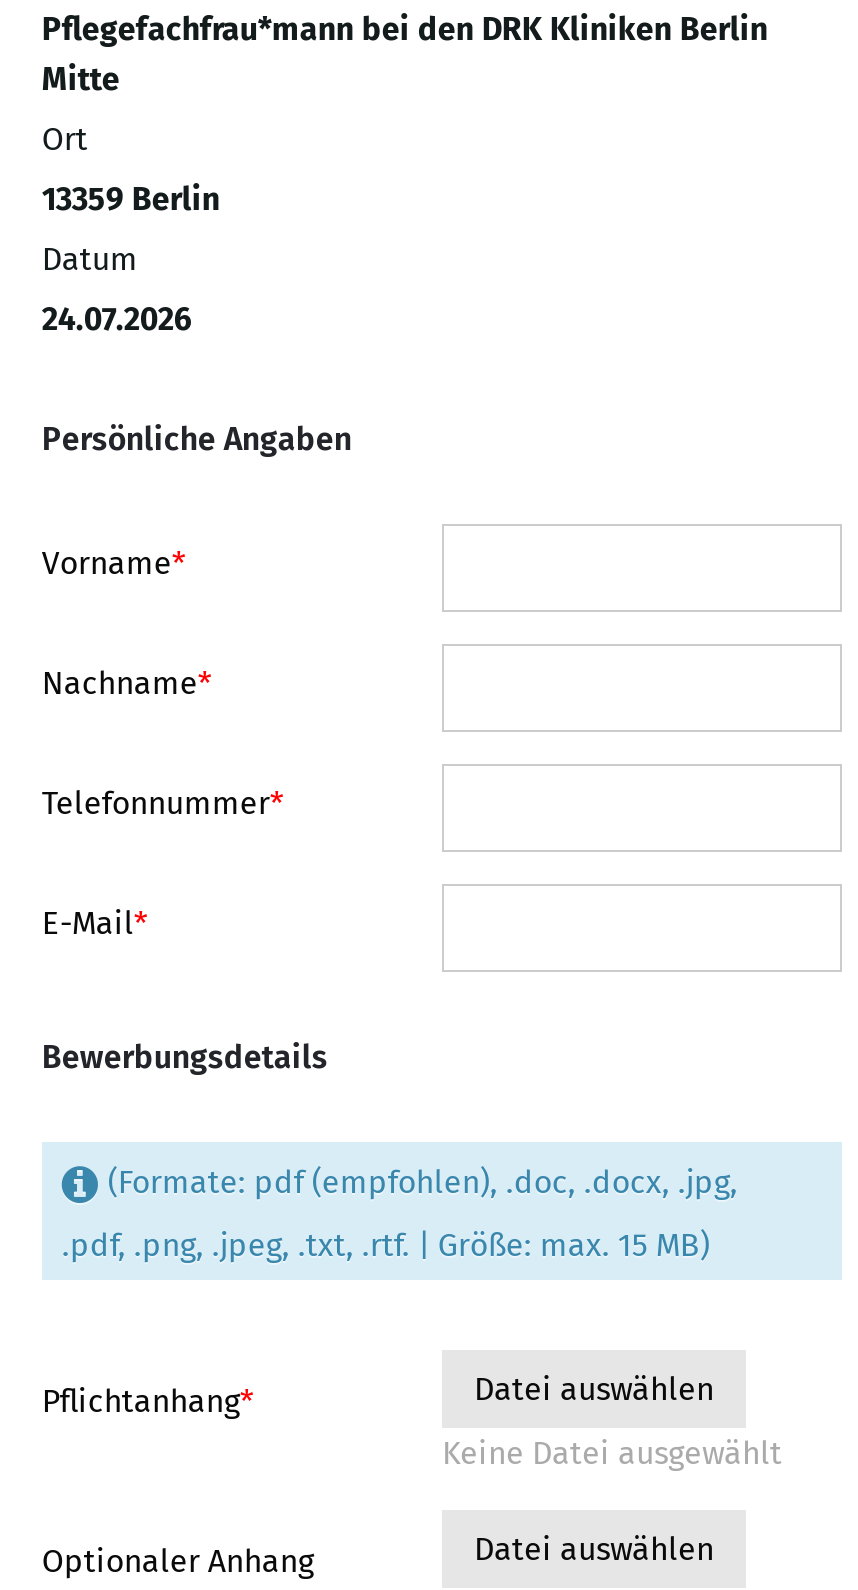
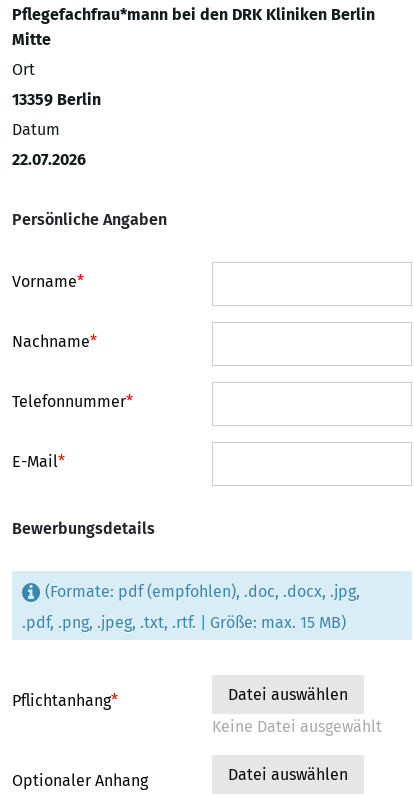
- 24.07.2026
+ 22.07.2026
